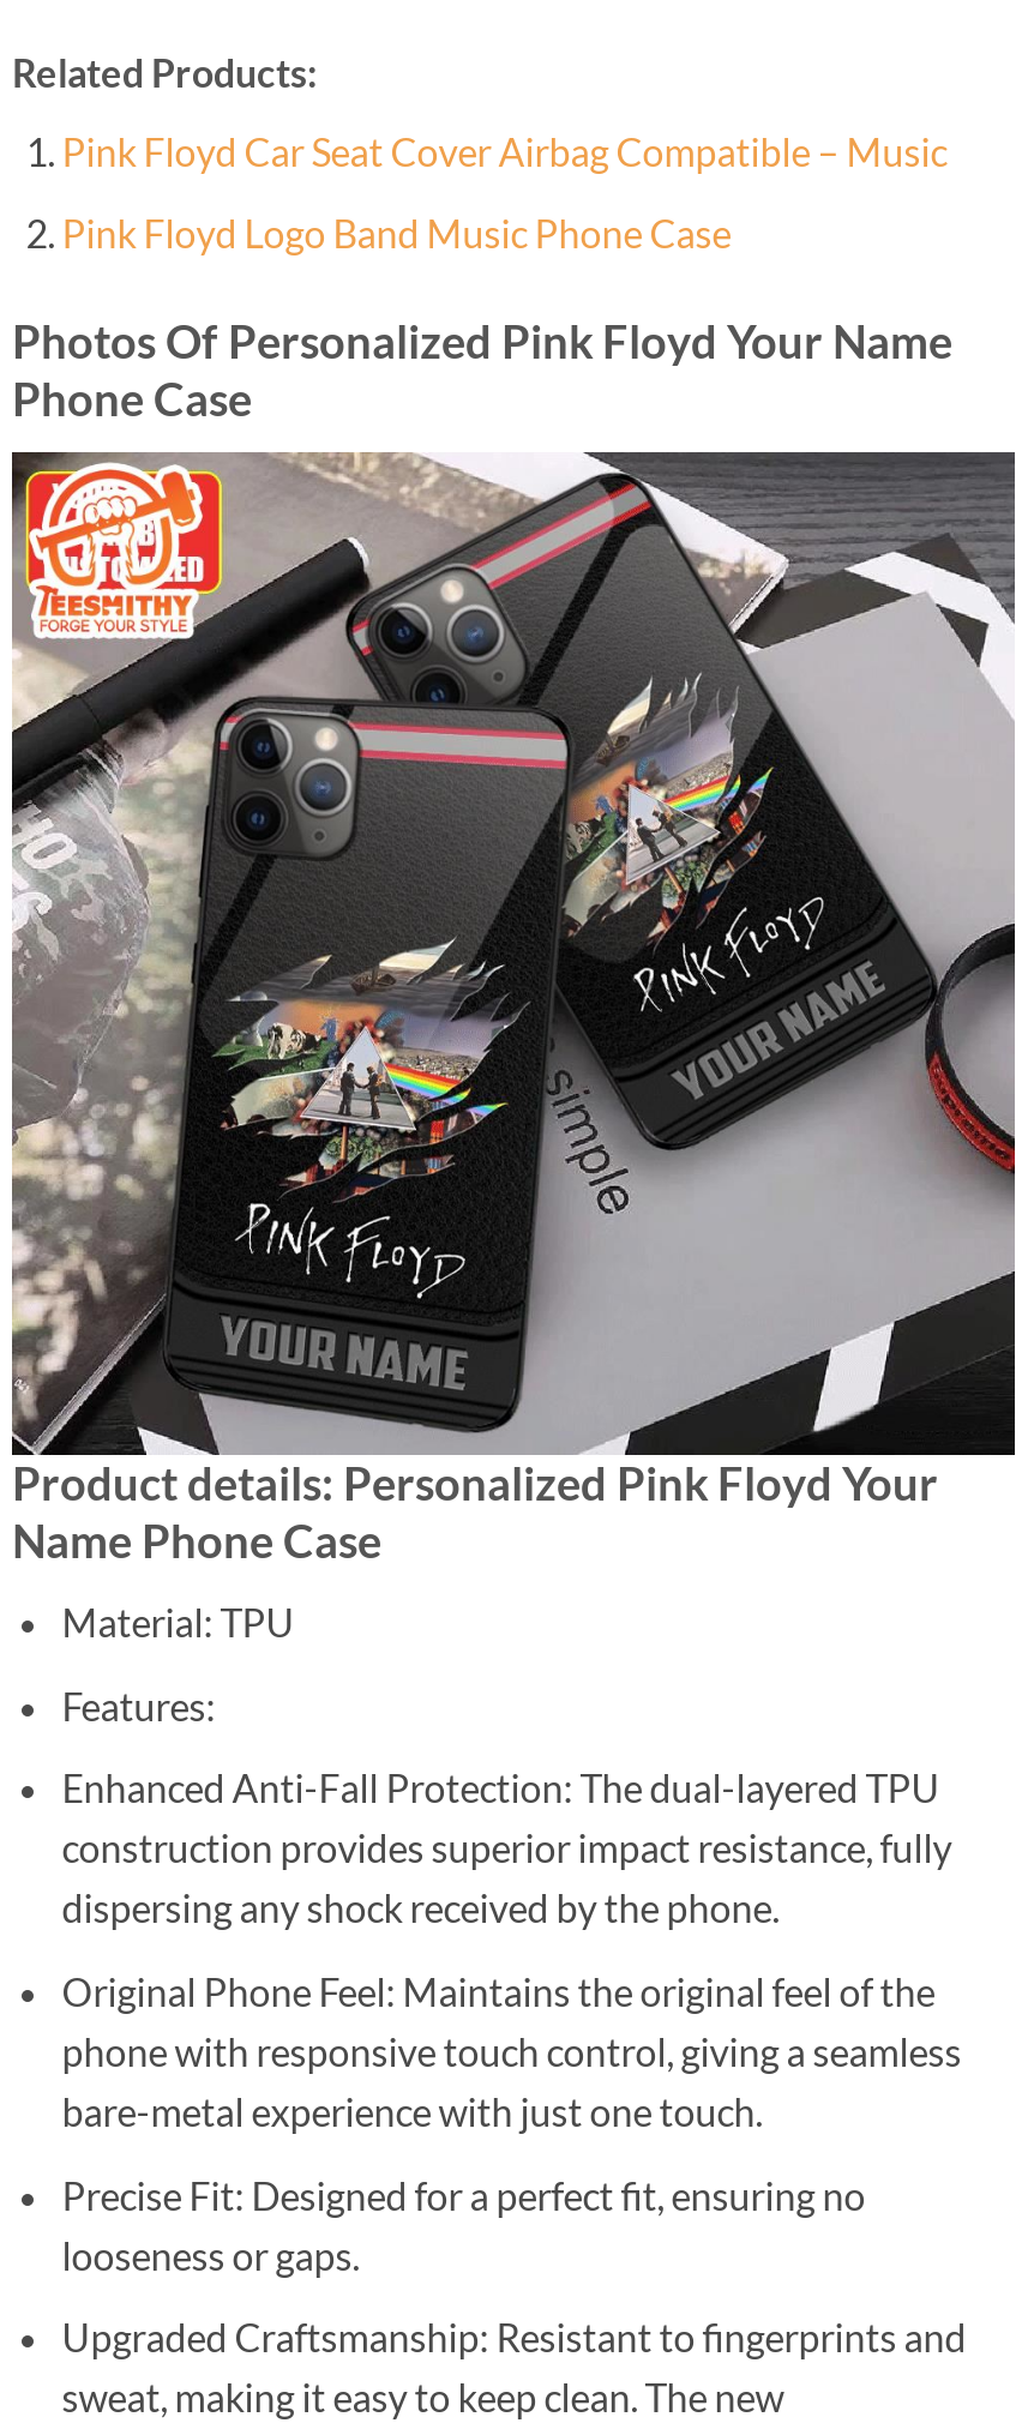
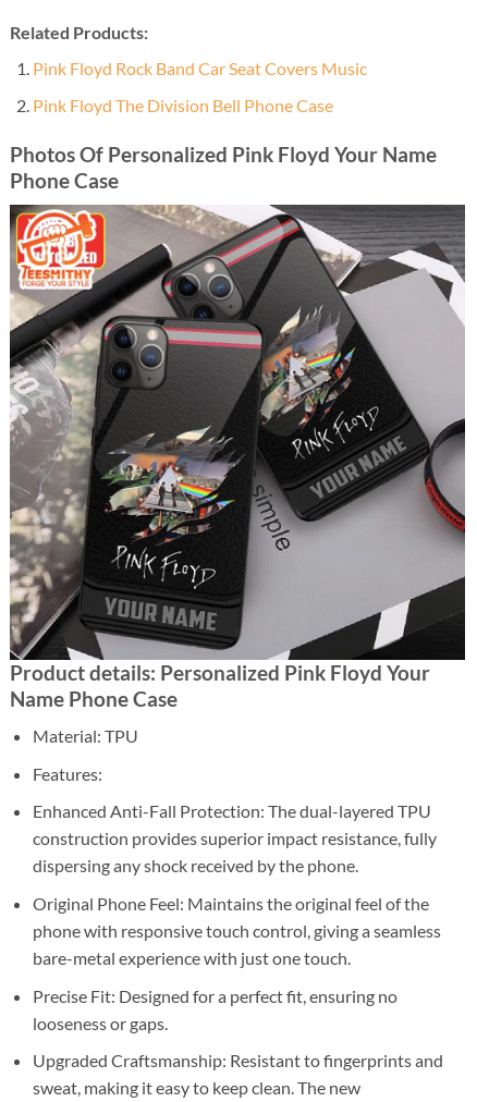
- Pink Floyd Car Seat Cover Airbag Compatible – Music
+ Pink Floyd Rock Band Car Seat Covers Music

- Pink Floyd Logo Band Music Phone Case
+ Pink Floyd The Division Bell Phone Case
